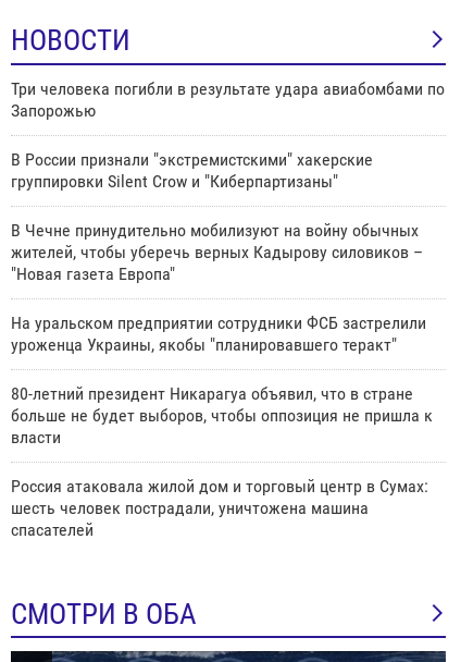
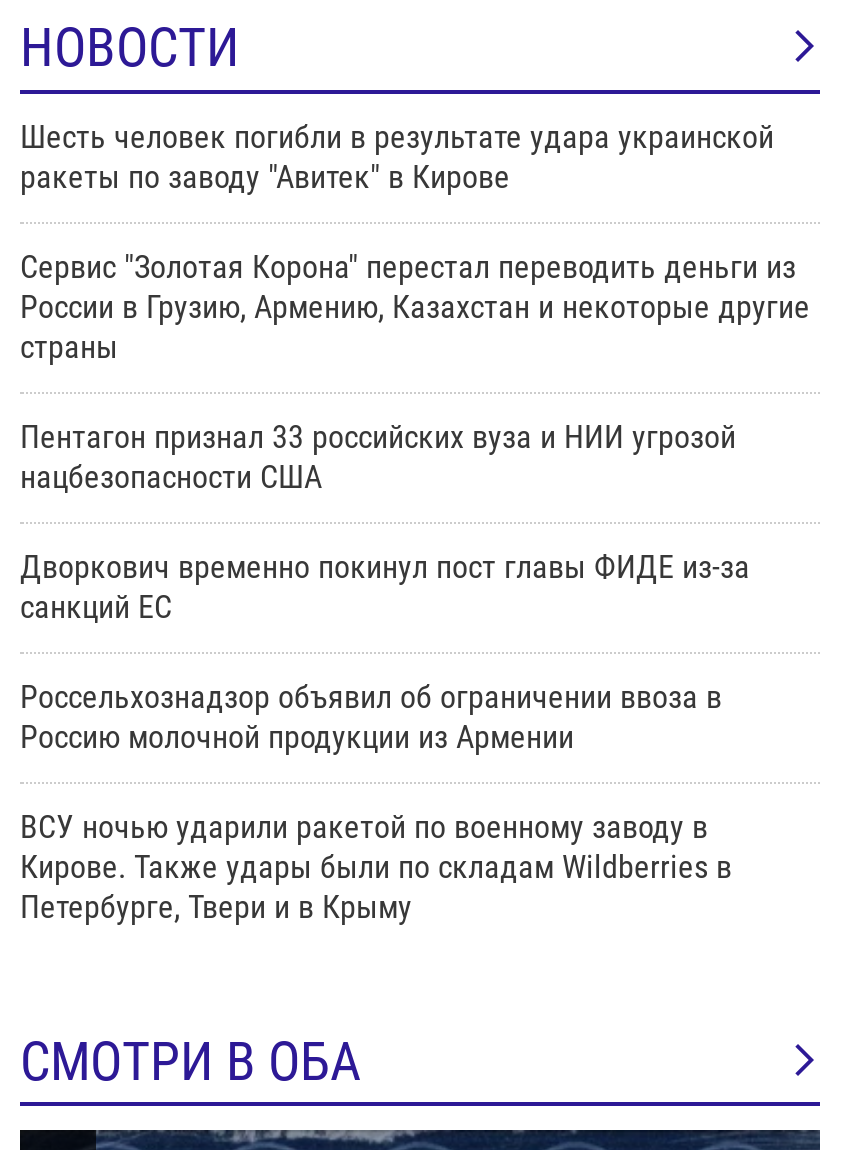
- Три человека погибли в результате удара авиабомбами по
- Запорожью
+ Шесть человек погибли в результате удара украинской
+ ракеты по заводу "Авитек" в Кирове

- В России признали "экстремистскими" хакерские
- группировки Silent Crow и "Киберпартизаны"
+ Сервис "Золотая Корона" перестал переводить деньги из
+ России в Грузию, Армению, Казахстан и некоторые другие
+ страны

- В Чечне принудительно мобилизуют на войну обычных
- жителей, чтобы уберечь верных Кадырову силовиков –
- "Новая газета Европа"
+ Пентагон признал 33 российских вуза и НИИ угрозой
+ нацбезопасности США

- На уральском предприятии сотрудники ФСБ застрелили
- уроженца Украины, якобы "планировавшего теракт"
+ Дворкович временно покинул пост главы ФИДЕ из-за
+ санкций ЕС

- 80-летний президент Никарагуа объявил, что в стране
- больше не будет выборов, чтобы оппозиция не пришла к
- власти
+ Россельхознадзор объявил об ограничении ввоза в
+ Россию молочной продукции из Армении

- Россия атаковала жилой дом и торговый центр в Сумах:
- шесть человек пострадали, уничтожена машина
- спасателей
+ ВСУ ночью ударили ракетой по военному заводу в
+ Кирове. Также удары были по складам Wildberries в
+ Петербурге, Твери и в Крыму
